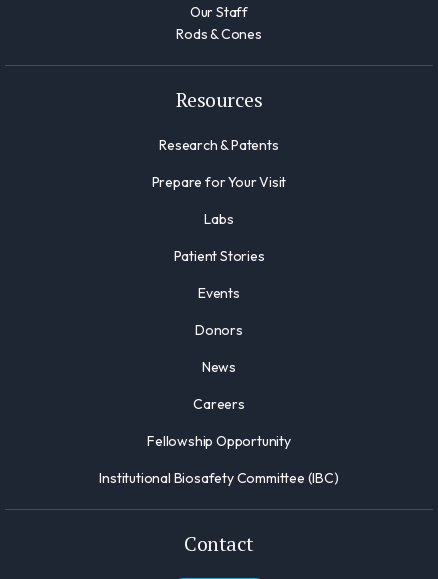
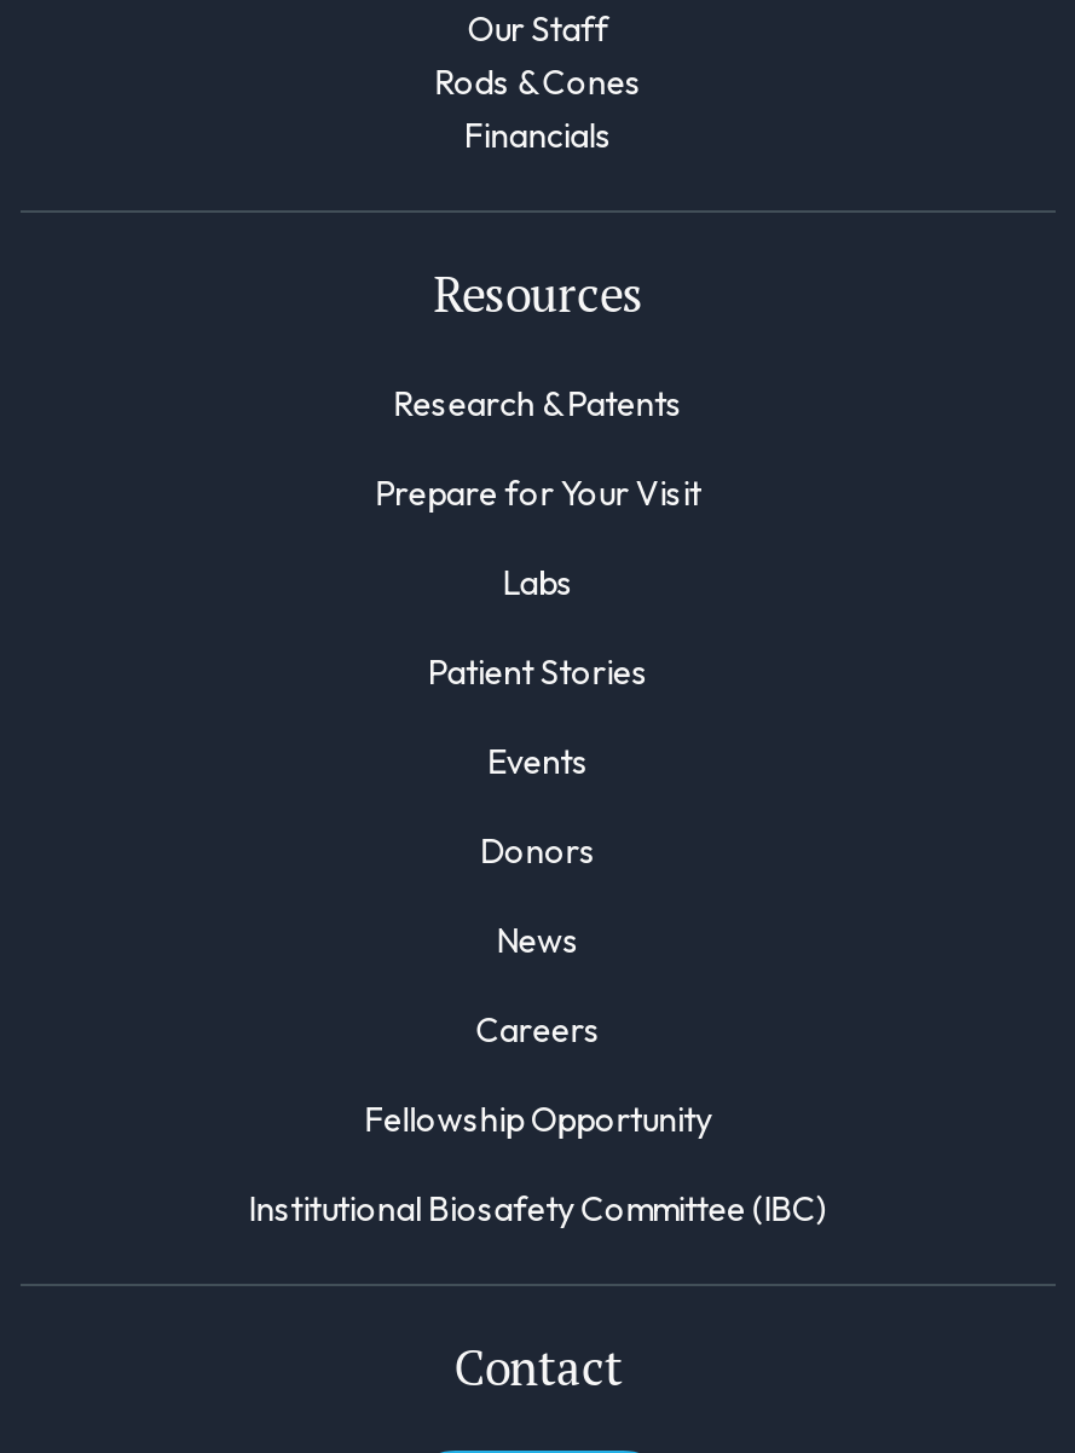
+ Financials
